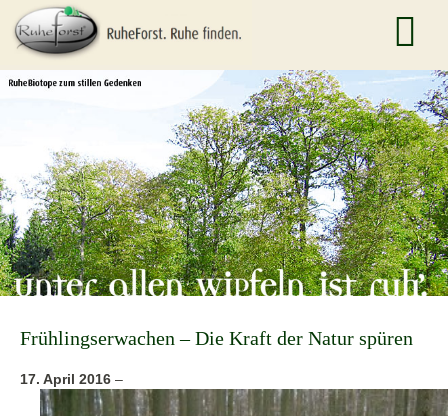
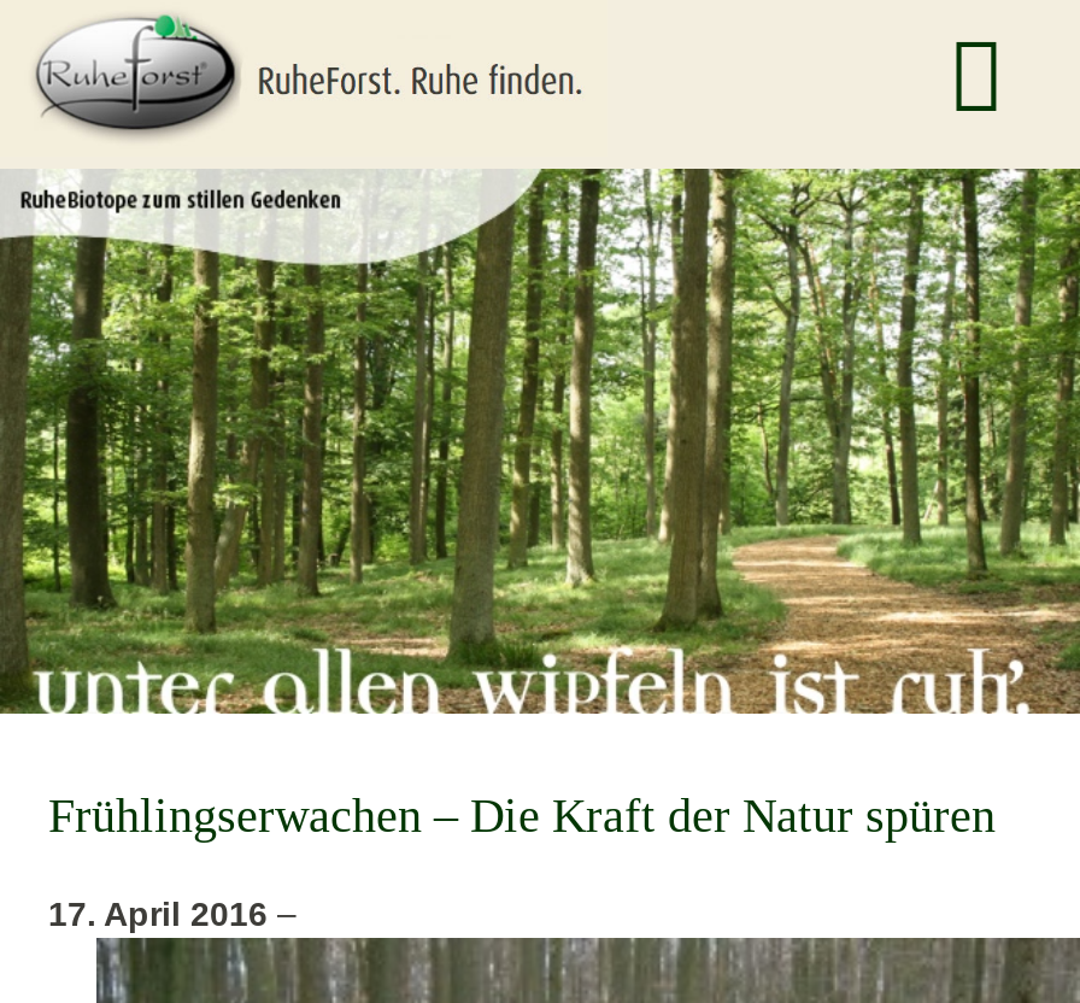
- [image]
+ [image]
